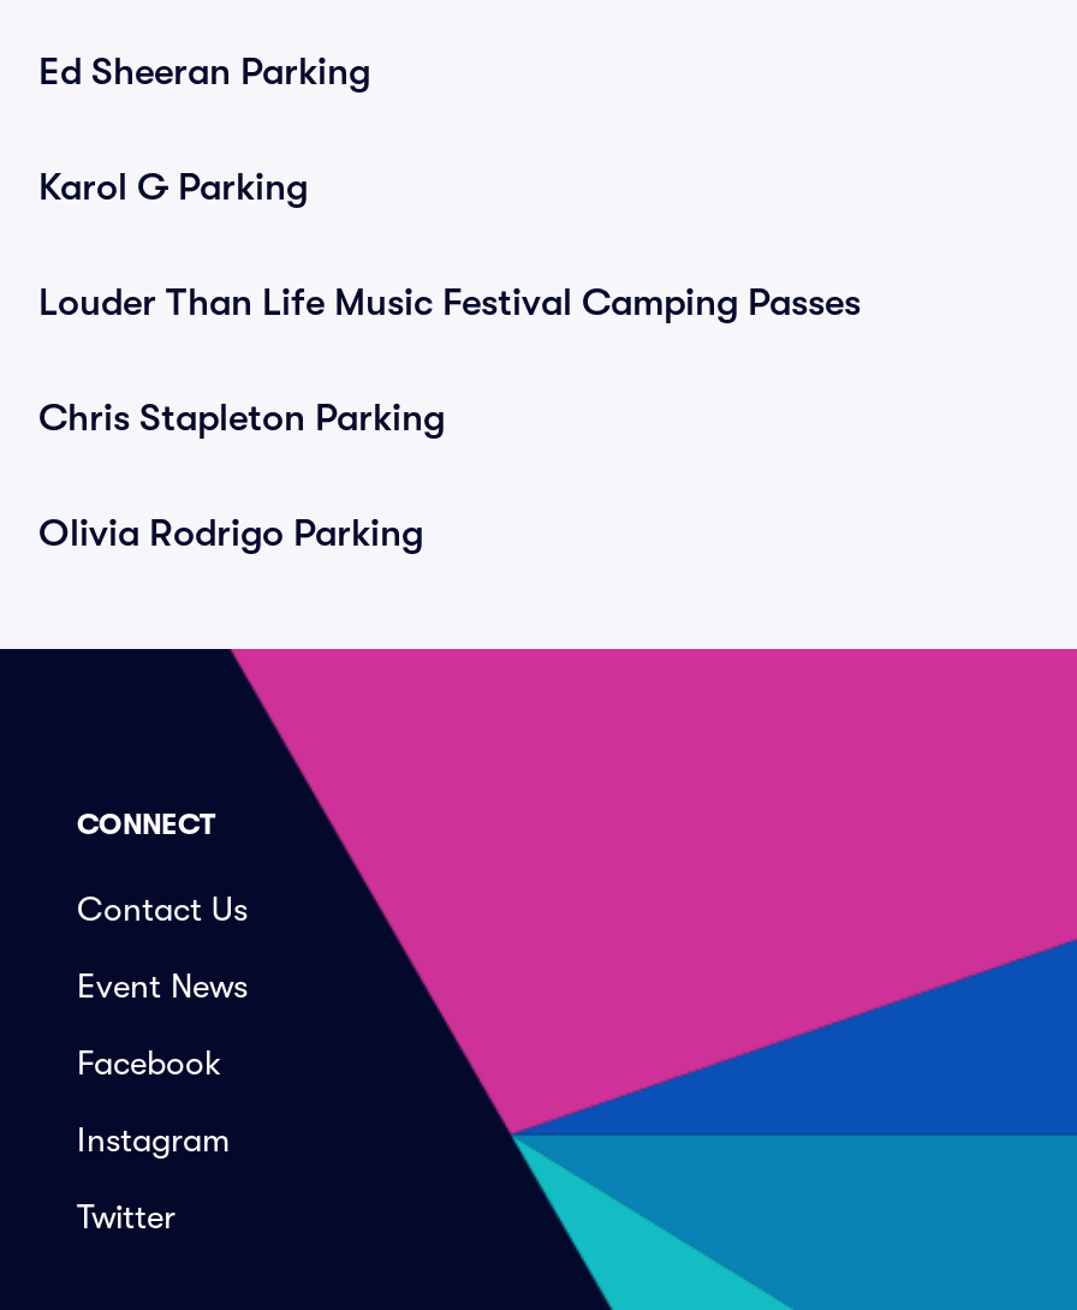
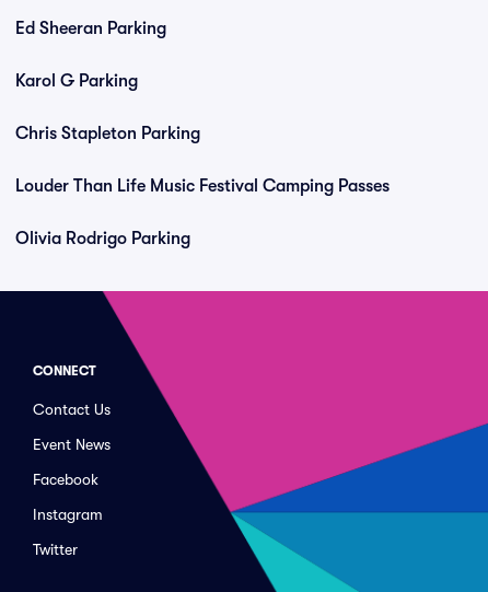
moved down: Louder Than Life Music Festival Camping Passes

moved up: Chris Stapleton Parking
